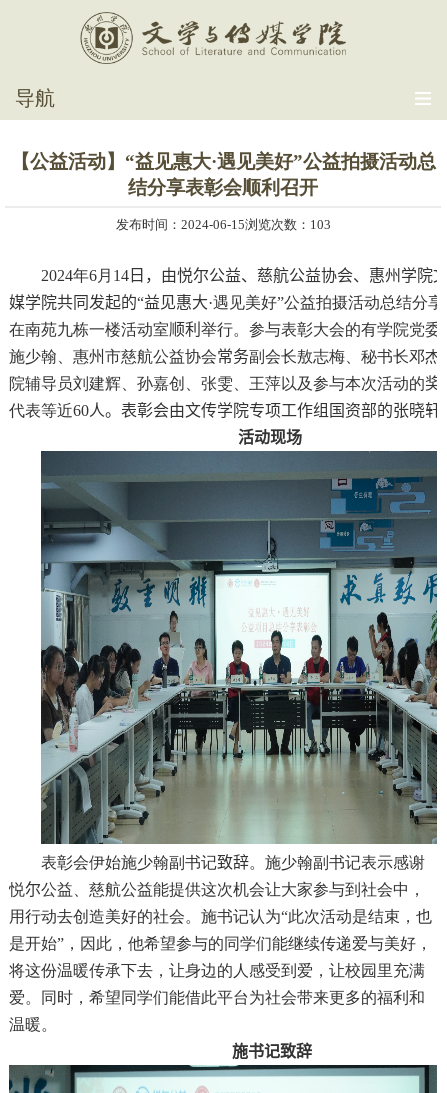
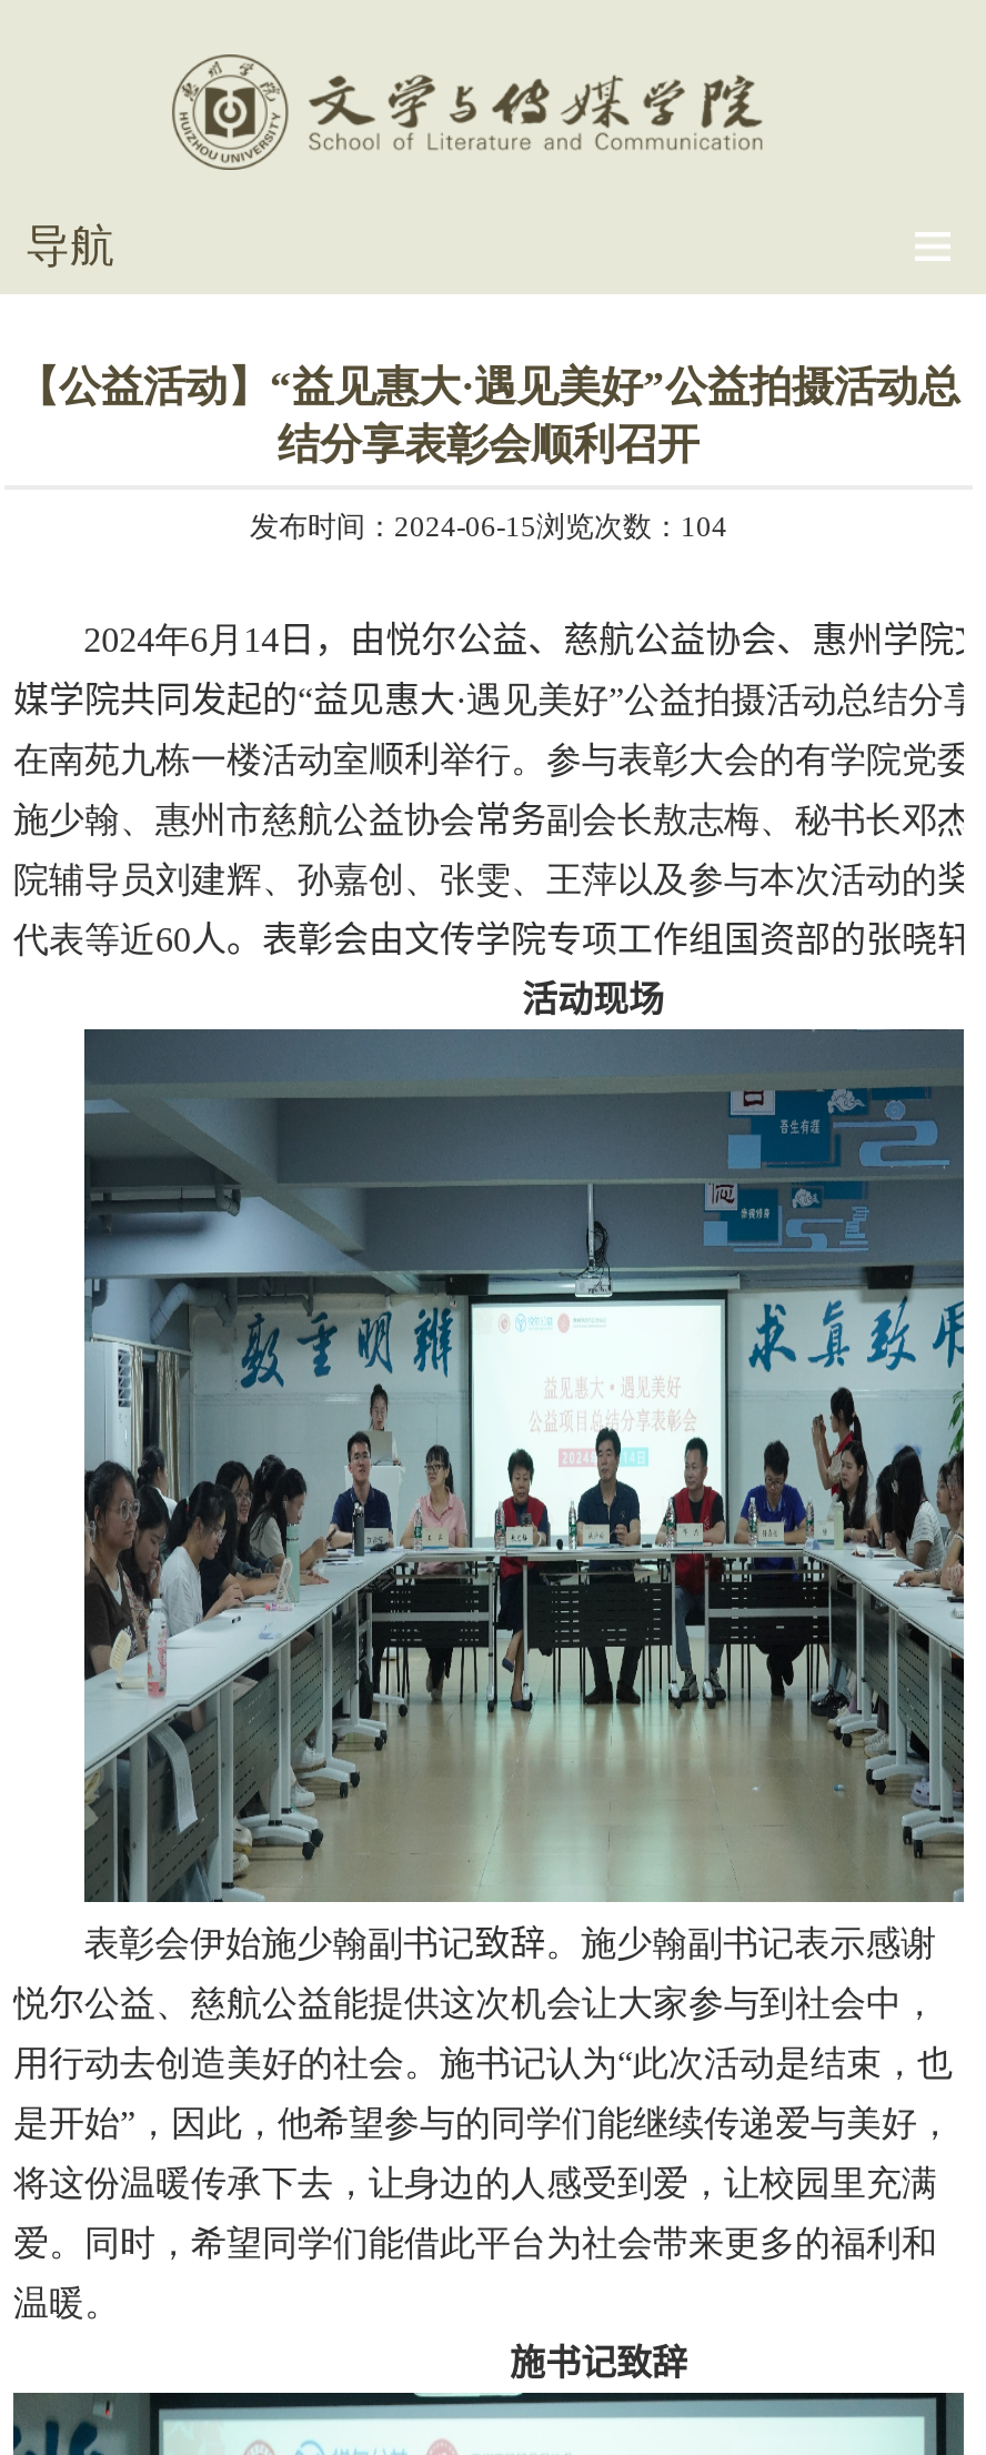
- 发布时间：2024-06-15浏览次数：103
+ 发布时间：2024-06-15浏览次数：104
